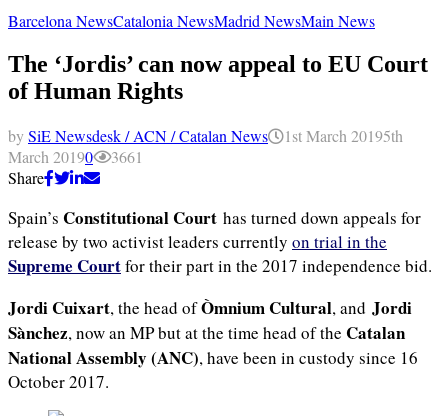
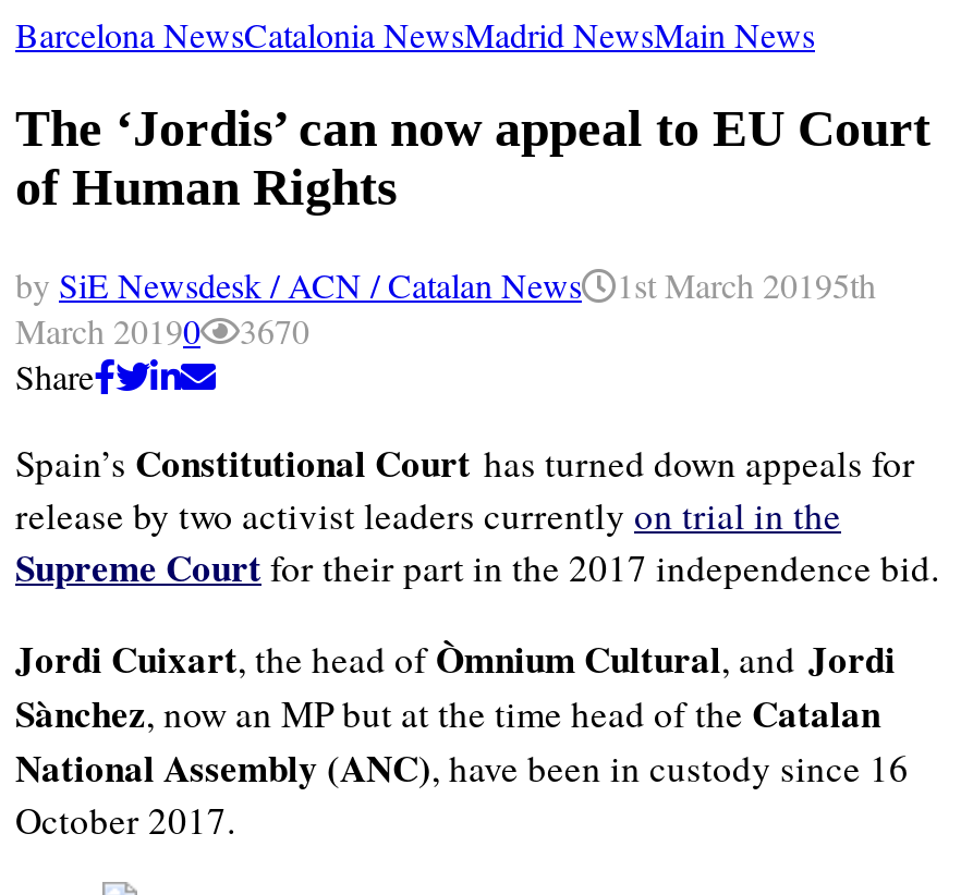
- March 20190 3661
+ March 20190 3670
